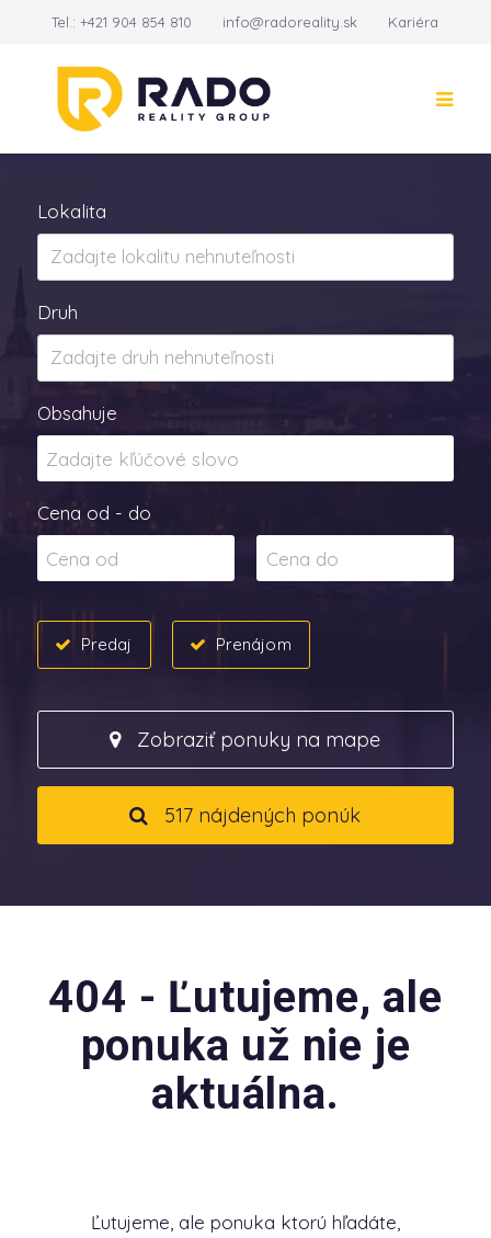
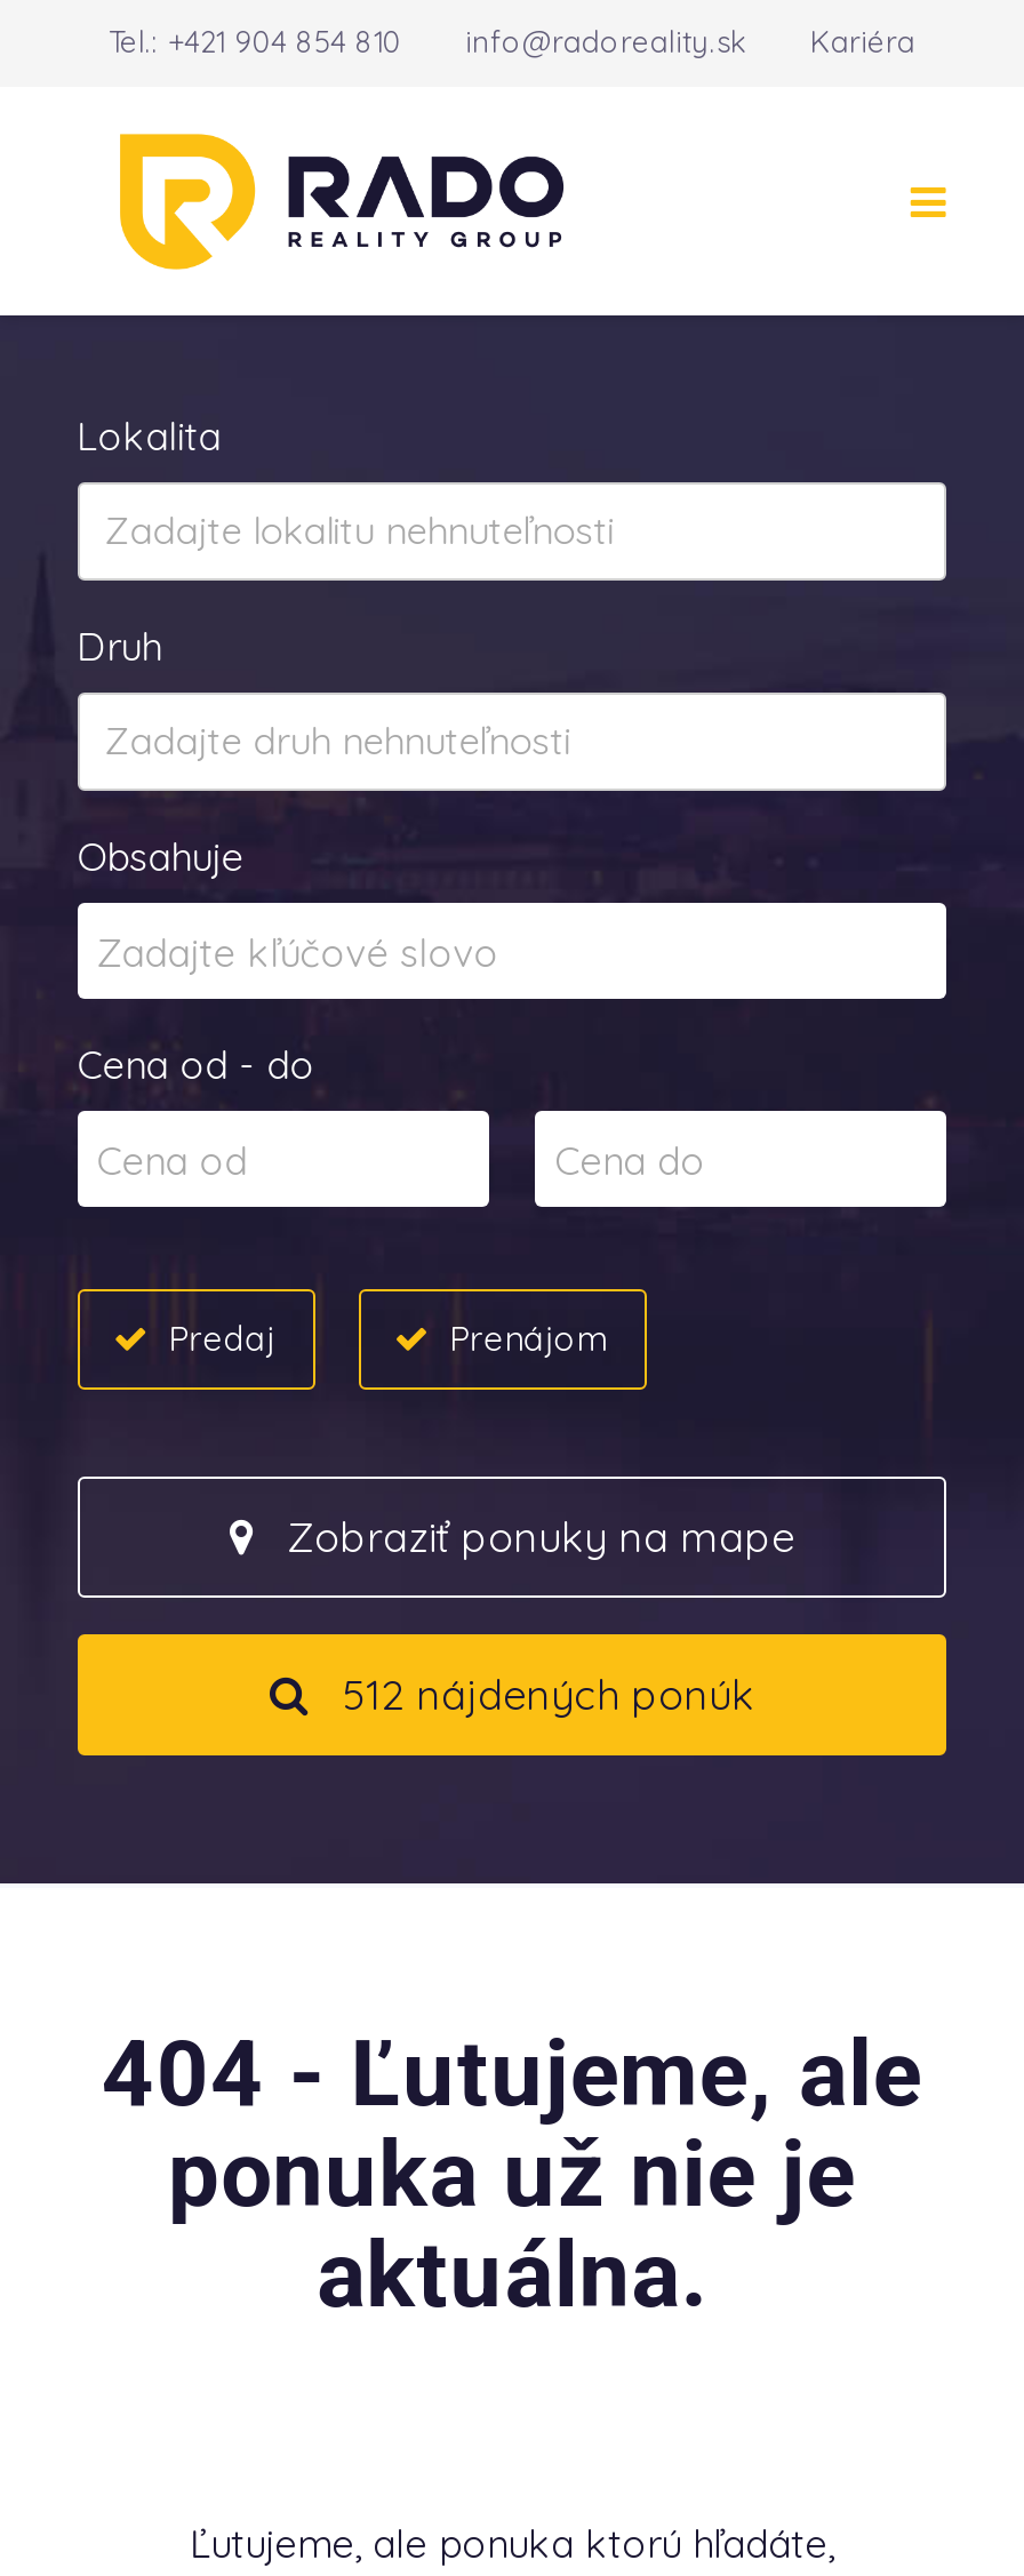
- 517 nájdených ponúk
+ 512 nájdených ponúk
